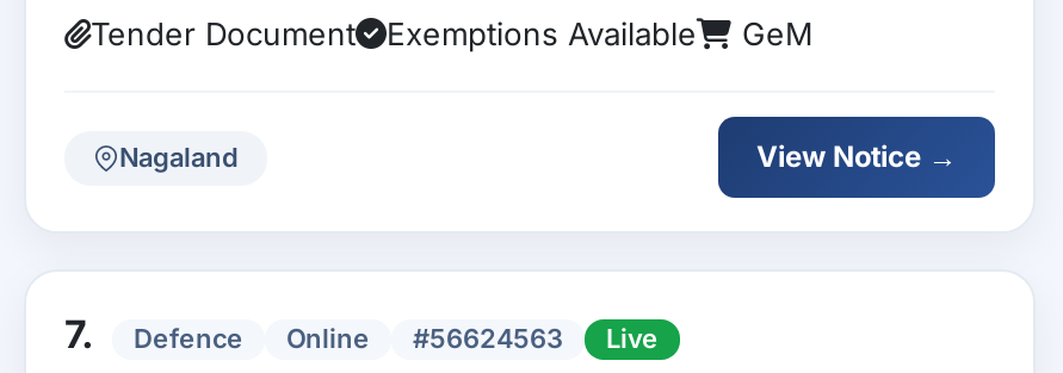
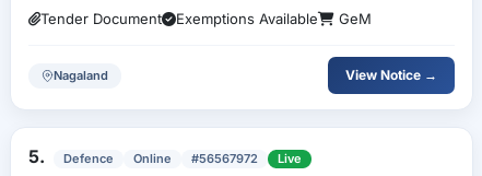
- 7.
+ 5.

- #56624563
+ #56567972
